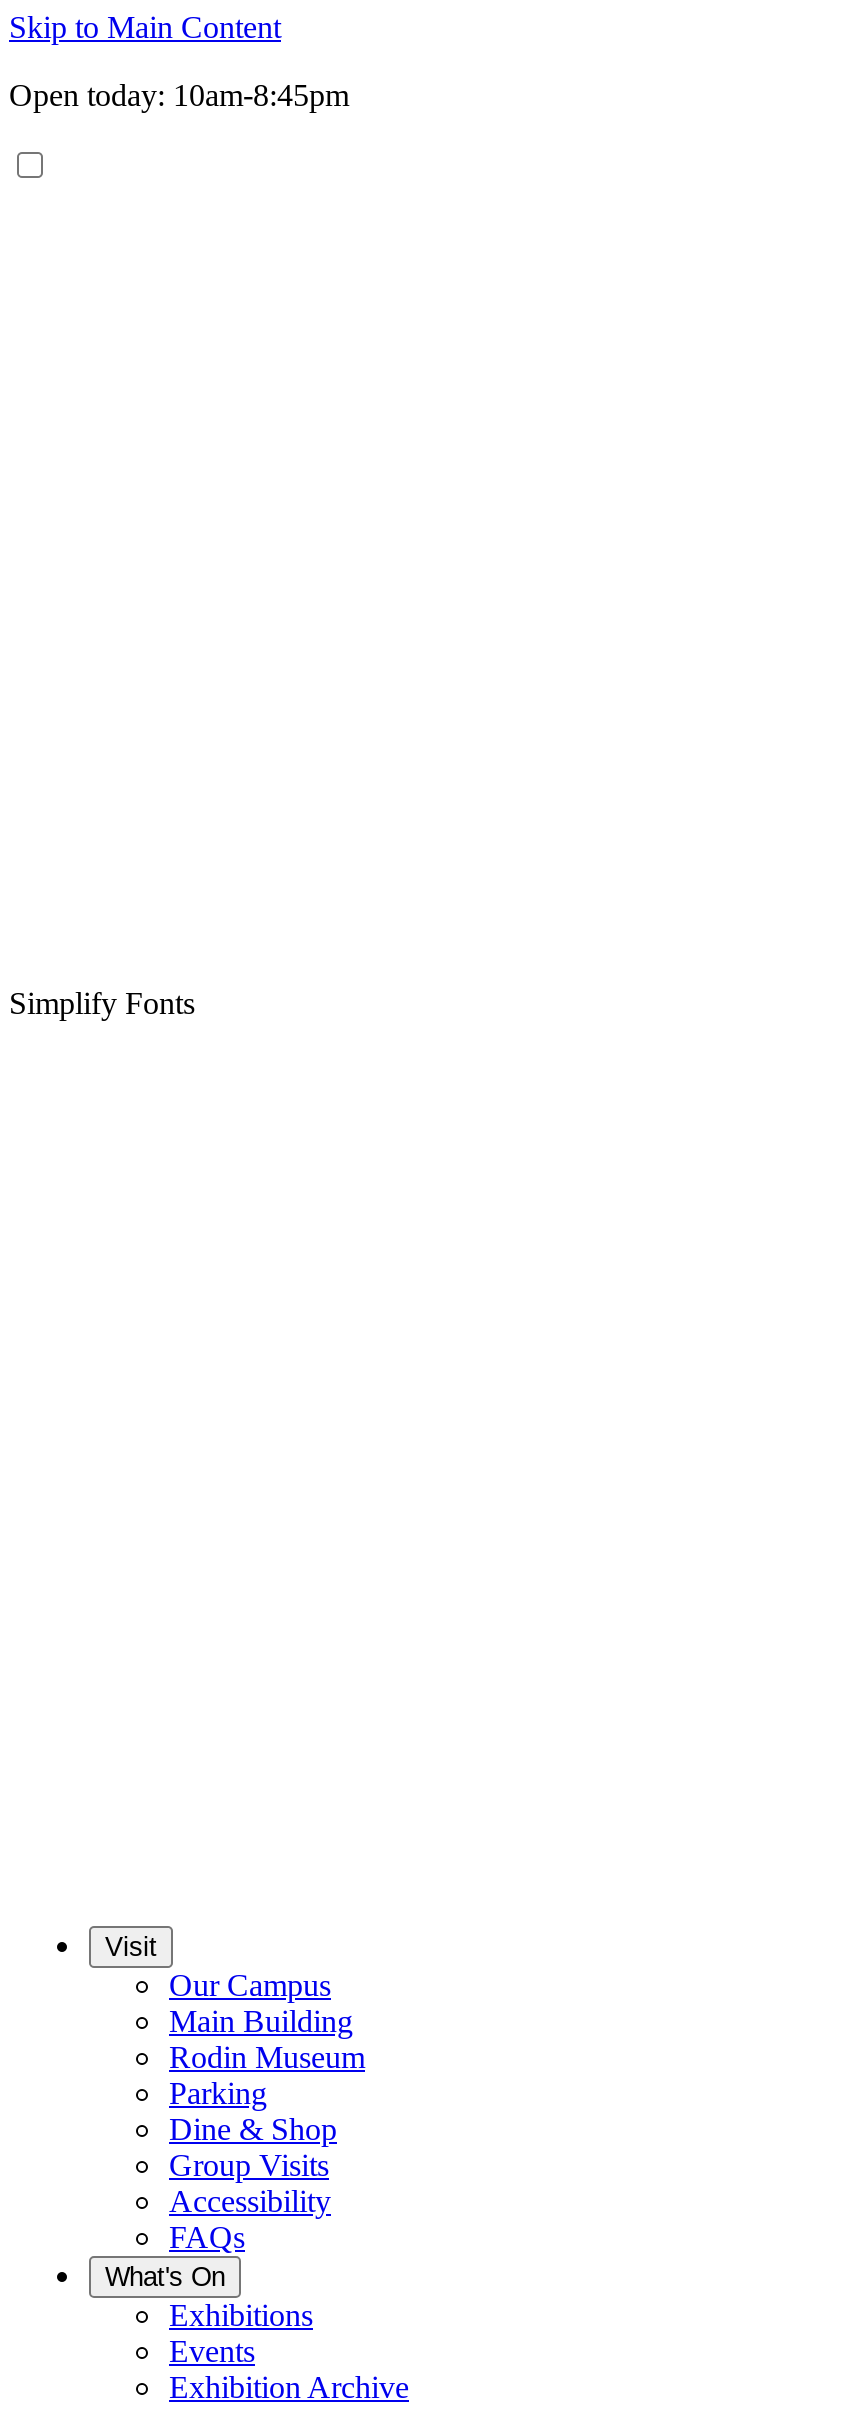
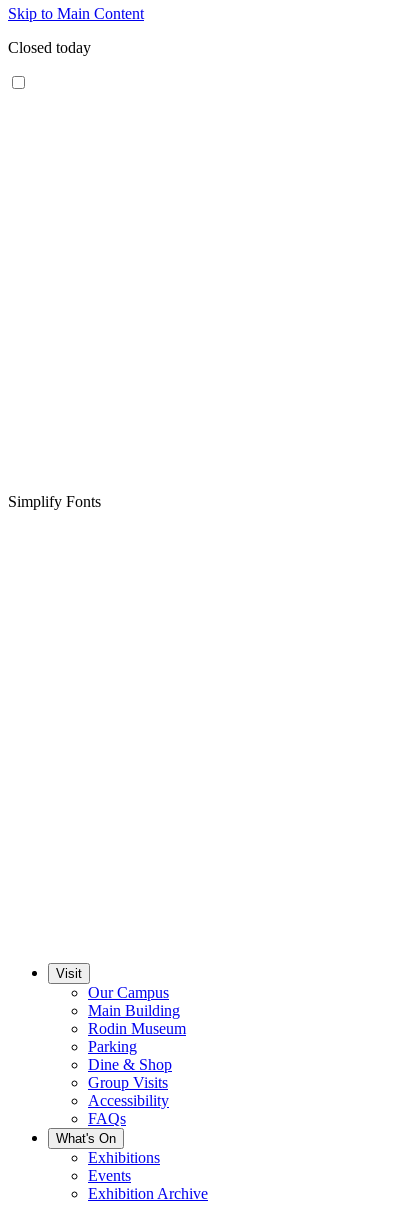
- Open today: 10am-8:45pm
+ Closed today
